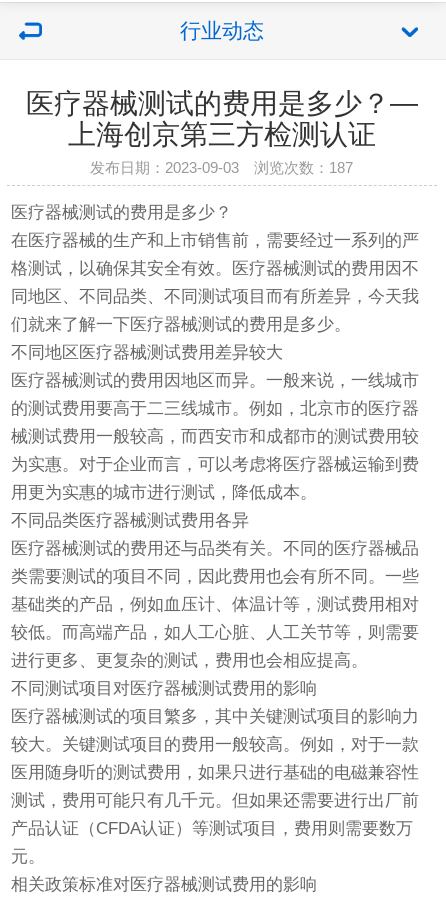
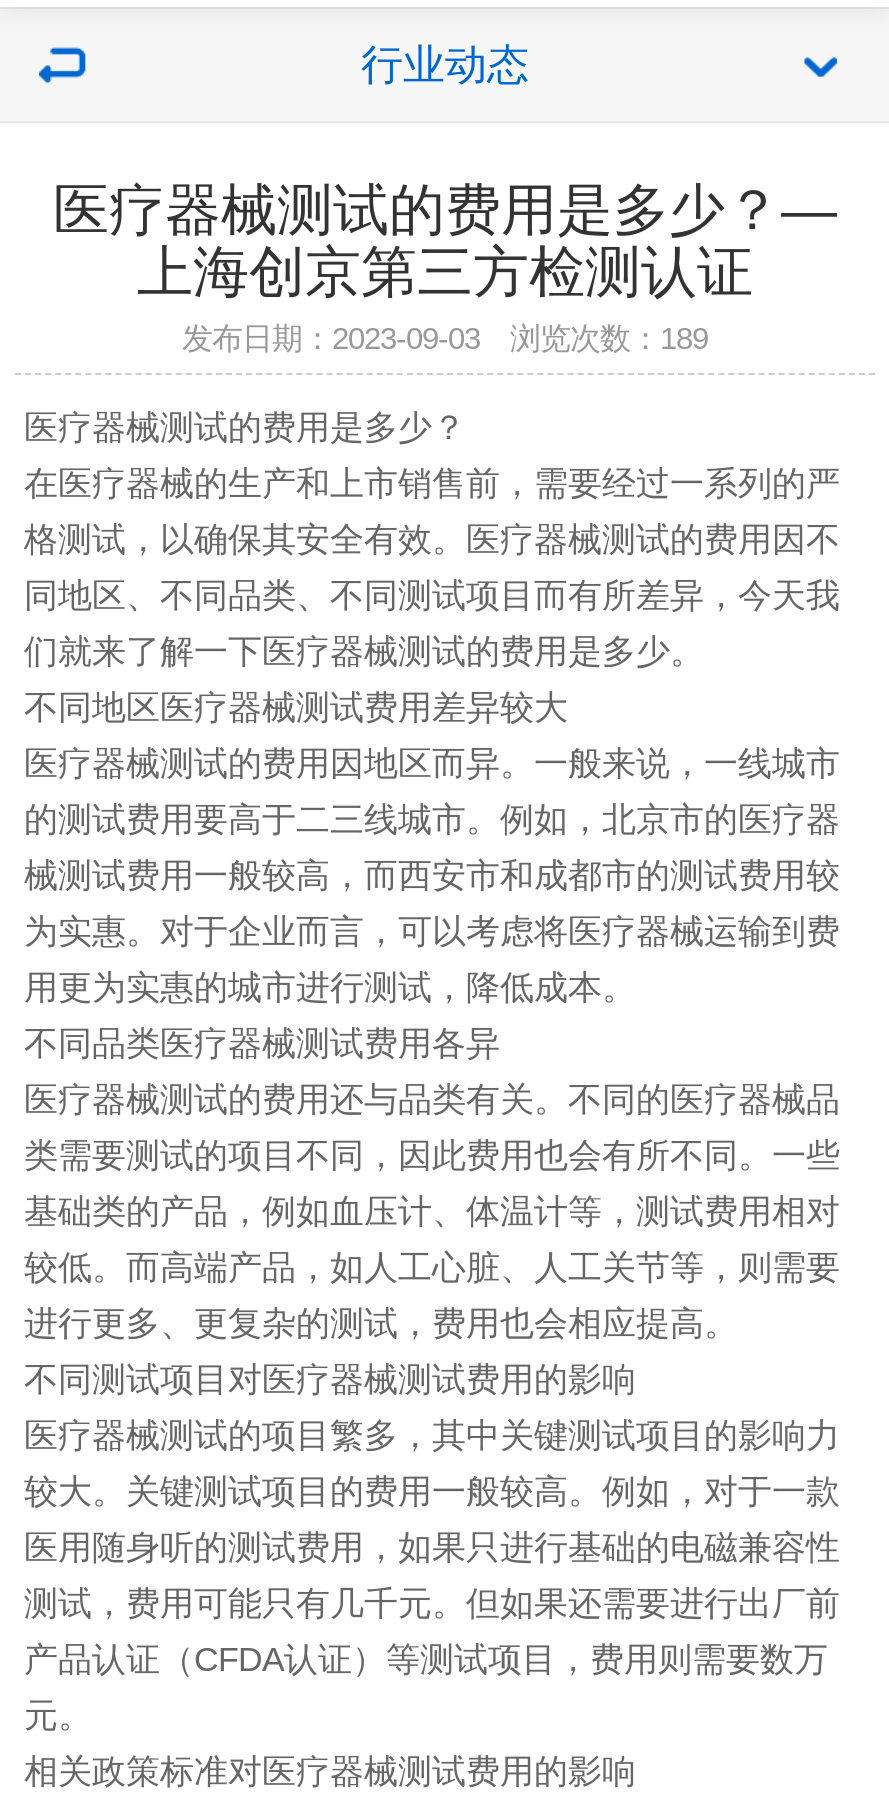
- 发布日期：2023-09-03 浏览次数：187
+ 发布日期：2023-09-03 浏览次数：189
